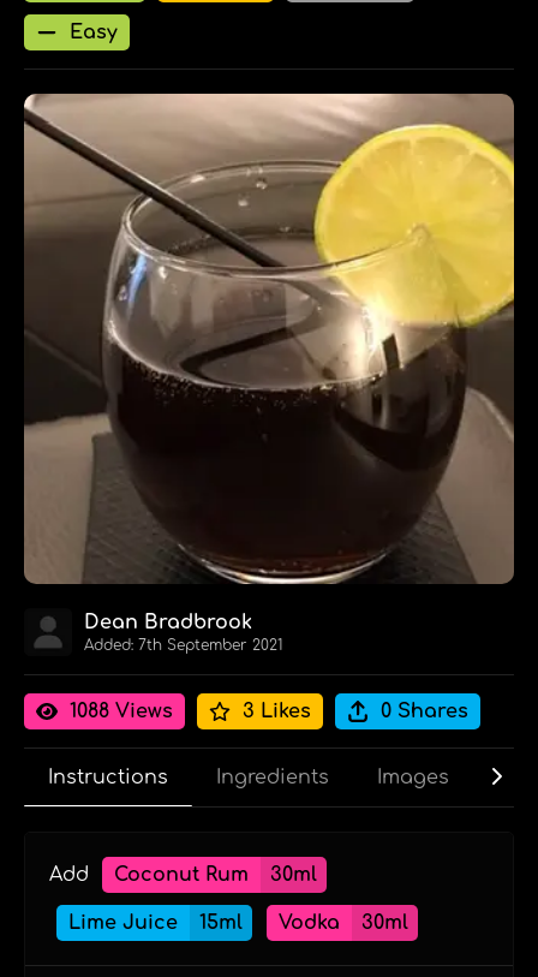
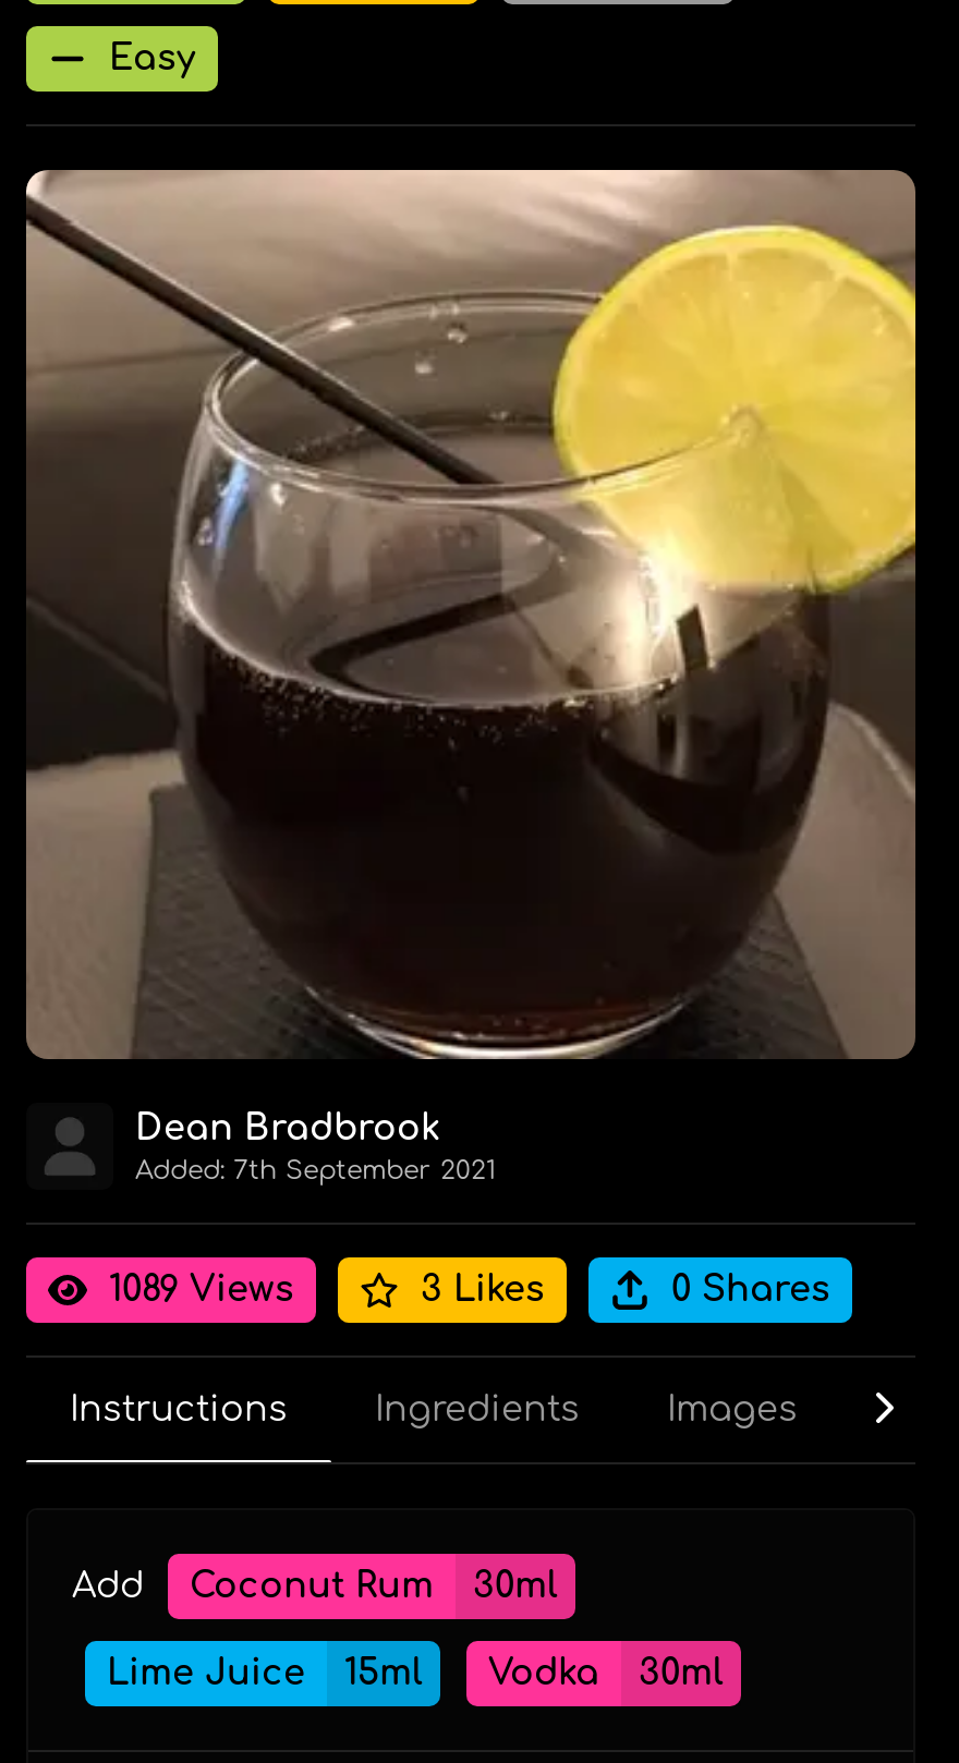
- 1088 Views
+ 1089 Views
